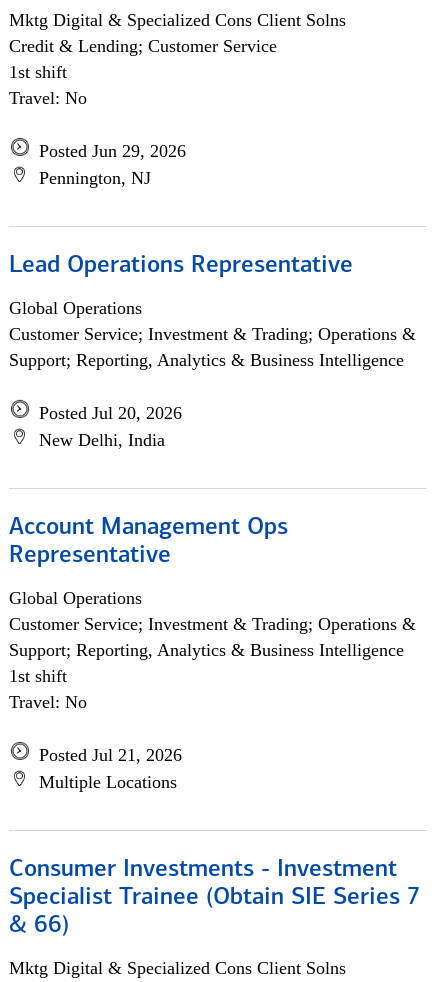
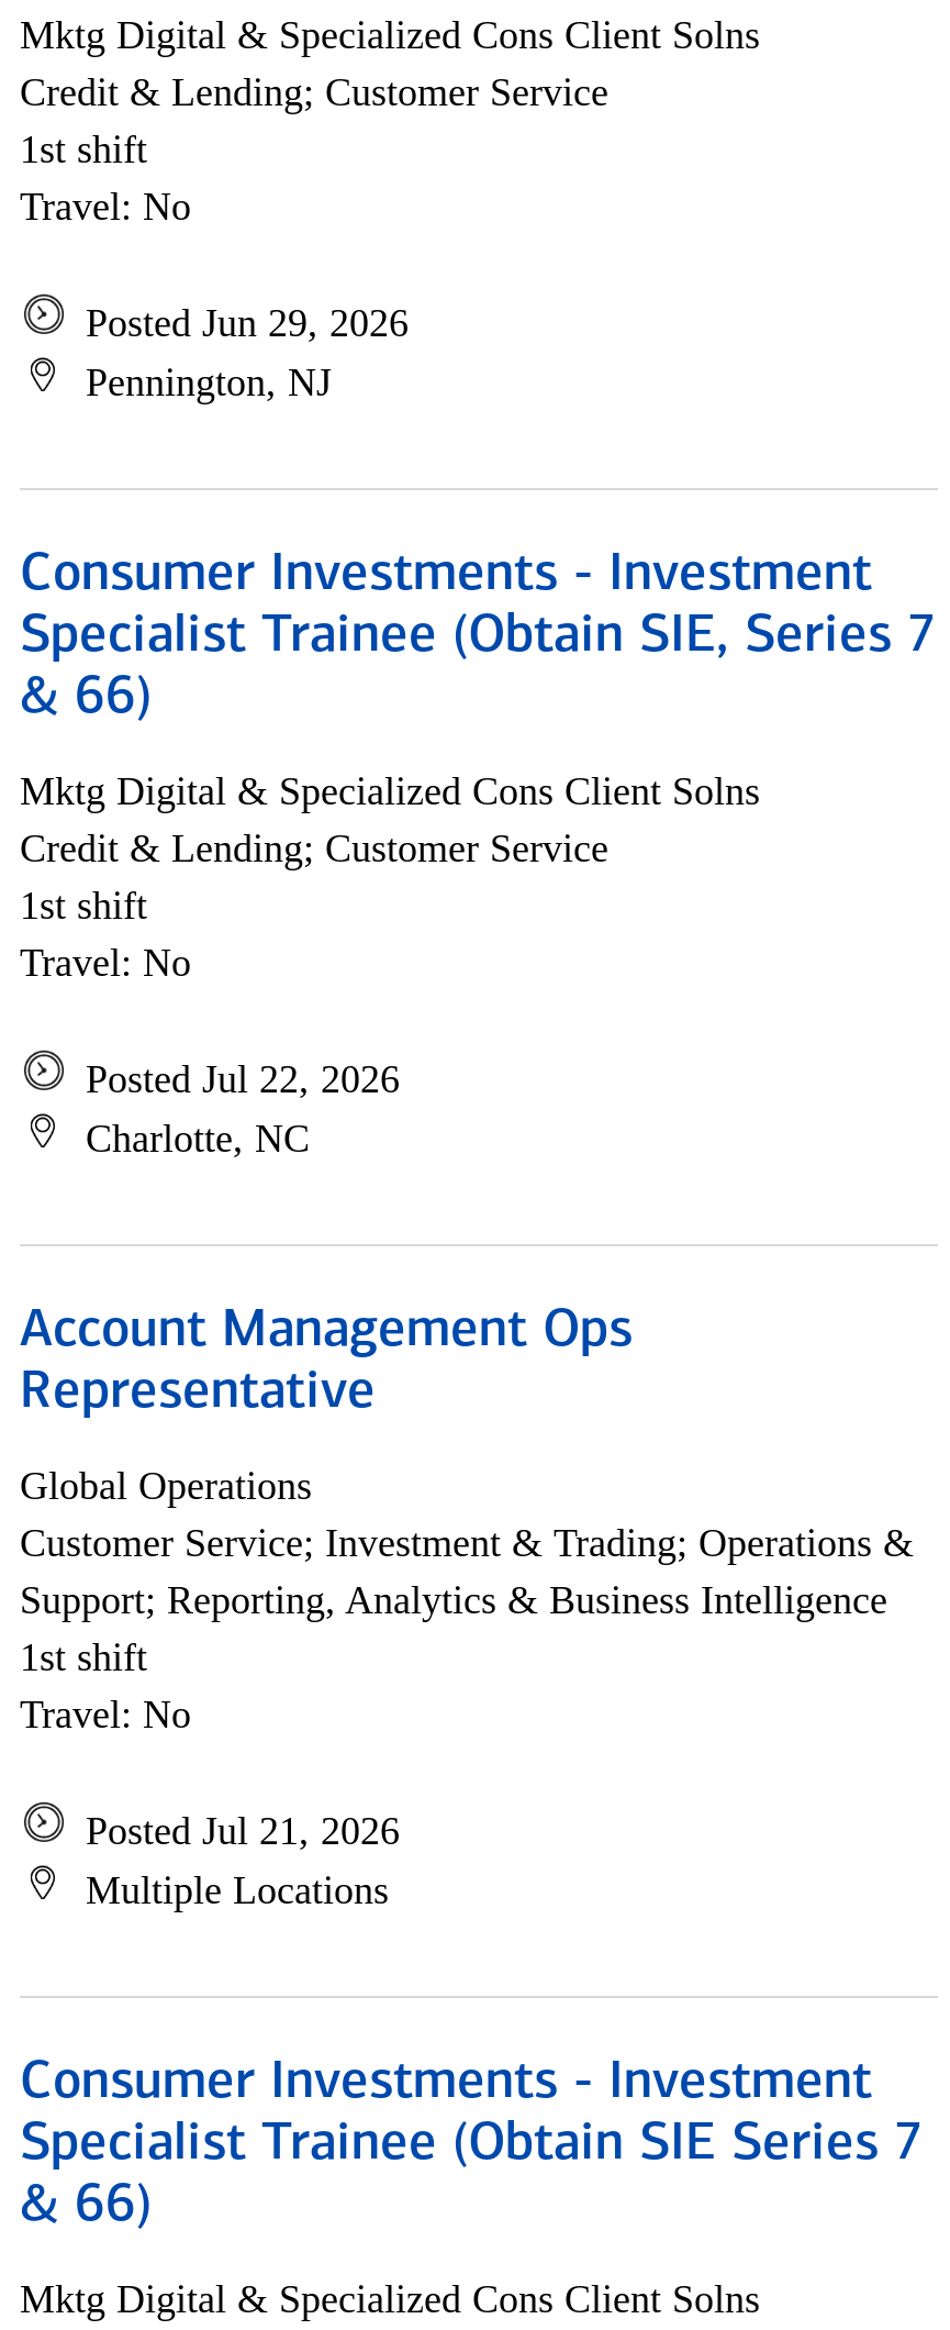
- Lead Operations Representative
+ Consumer Investments - Investment
+ Specialist Trainee (Obtain SIE, Series 7
+ & 66)

- Global Operations
- Customer Service; Investment & Trading; Operations &
- Support; Reporting, Analytics & Business Intelligence
+ Mktg Digital & Specialized Cons Client Solns
+ Credit & Lending; Customer Service
+ 1st shift
+ Travel: No

- Posted Jul 20, 2026
- New Delhi, India
+ Posted Jul 22, 2026
+ Charlotte, NC
